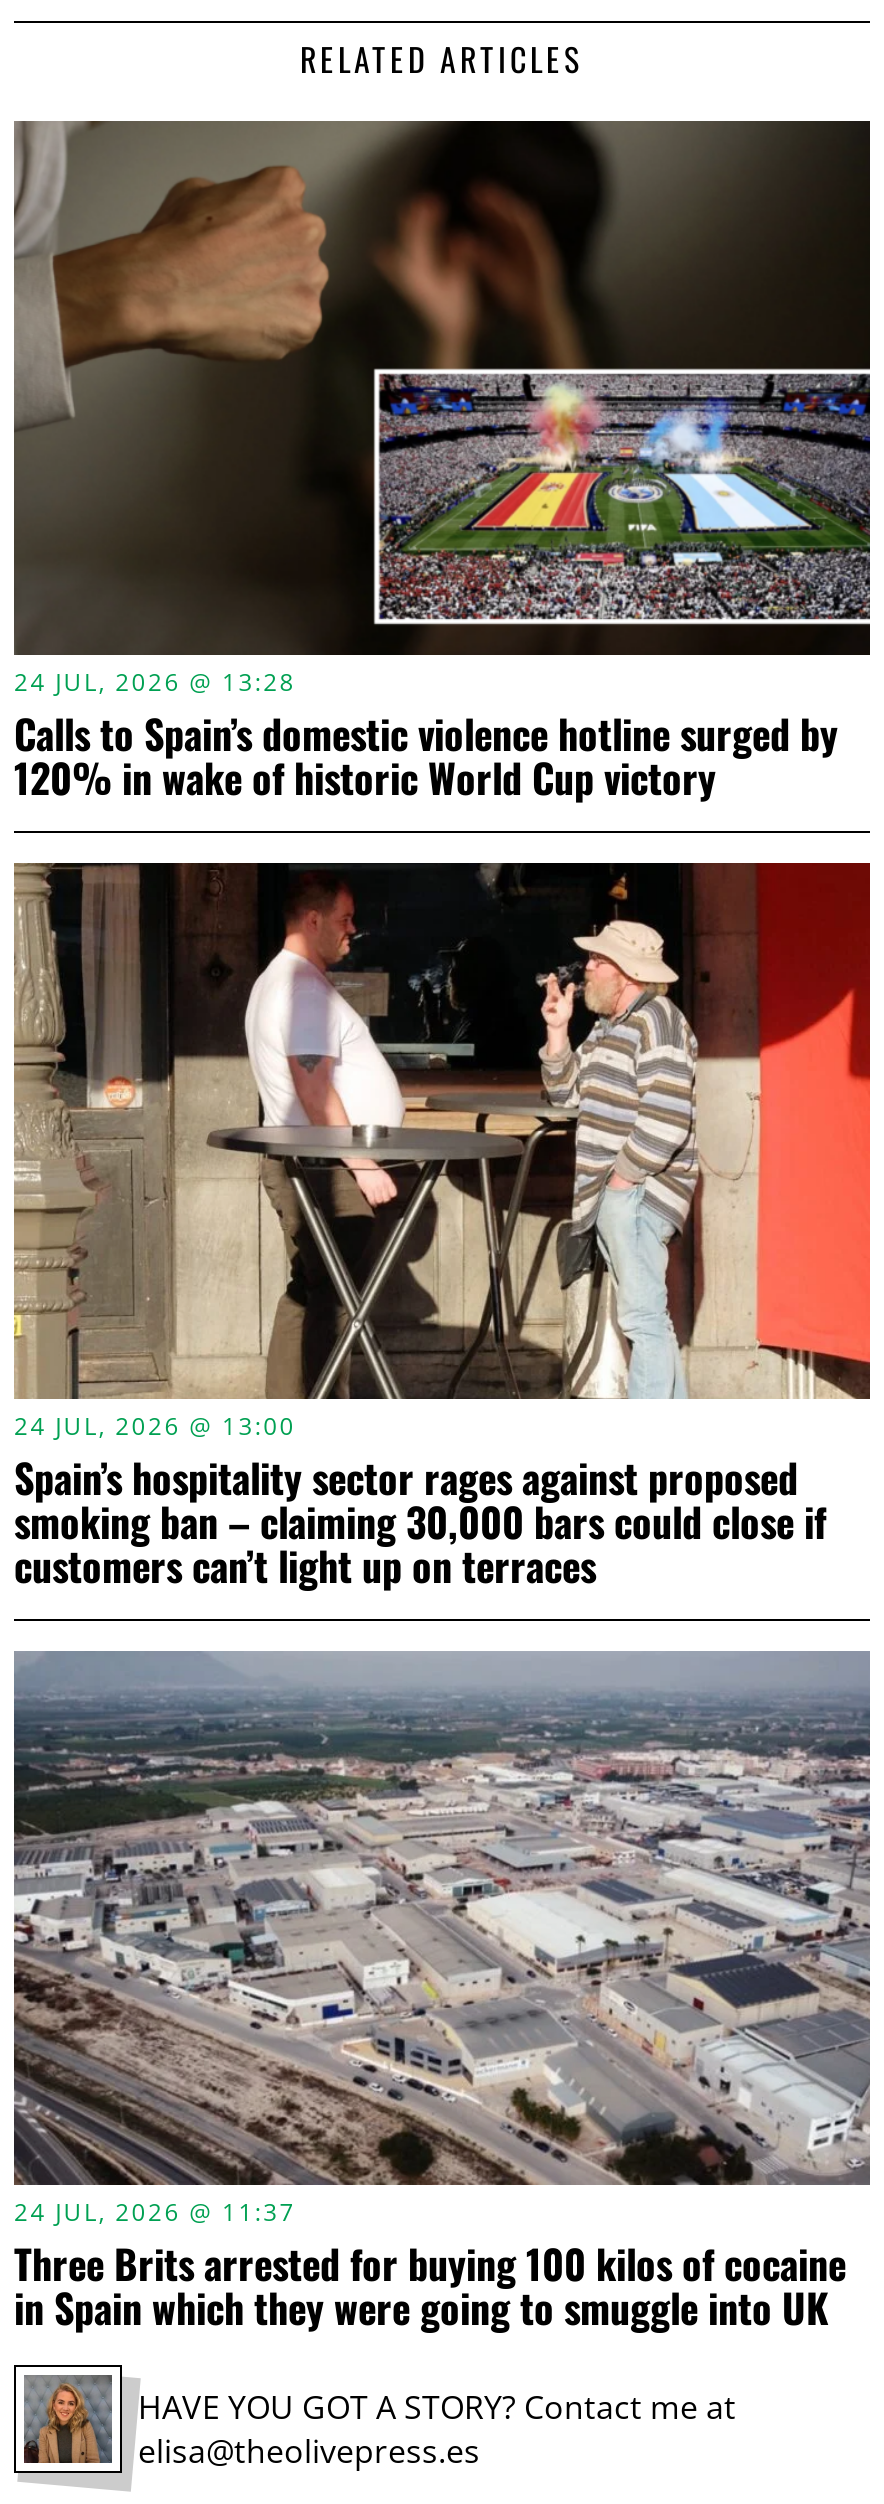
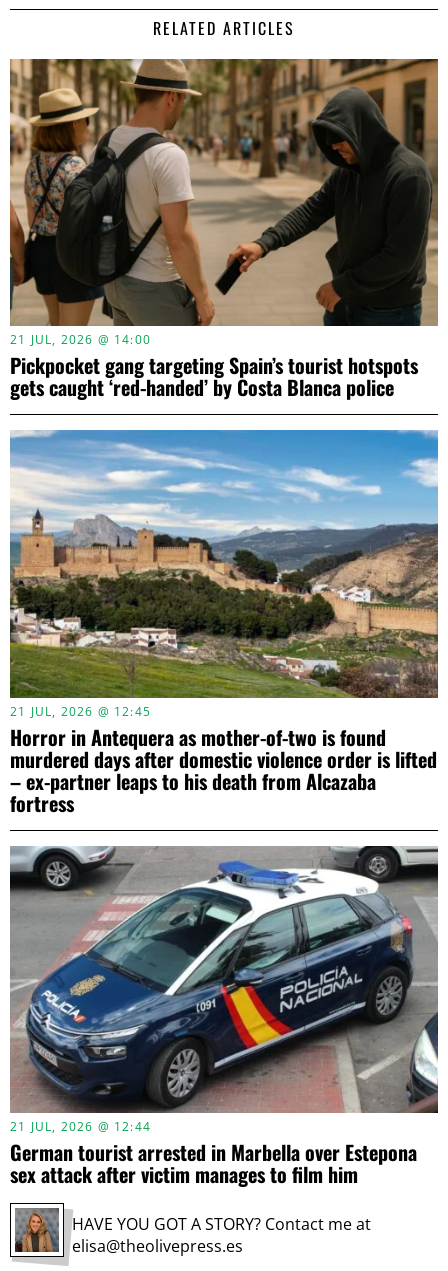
- [image]
- 24 JUL, 2026 @ 13:28
- Calls to Spain’s domestic violence hotline surged by
- 120% in wake of historic World Cup victory
+ [image]
+ 21 JUL, 2026 @ 14:00
+ Pickpocket gang targeting Spain’s tourist hotspots
+ gets caught ‘red-handed’ by Costa Blanca police

- [image]
- 24 JUL, 2026 @ 13:00
- Spain’s hospitality sector rages against proposed
- smoking ban – claiming 30,000 bars could close if
- customers can’t light up on terraces
+ [image]
+ 21 JUL, 2026 @ 12:45
+ Horror in Antequera as mother-of-two is found
+ murdered days after domestic violence order is lifted
+ – ex-partner leaps to his death from Alcazaba
+ fortress

- [image]
- 24 JUL, 2026 @ 11:37
- Three Brits arrested for buying 100 kilos of cocaine
- in Spain which they were going to smuggle into UK
+ [image]
+ 21 JUL, 2026 @ 12:44
+ German tourist arrested in Marbella over Estepona
+ sex attack after victim manages to film him
